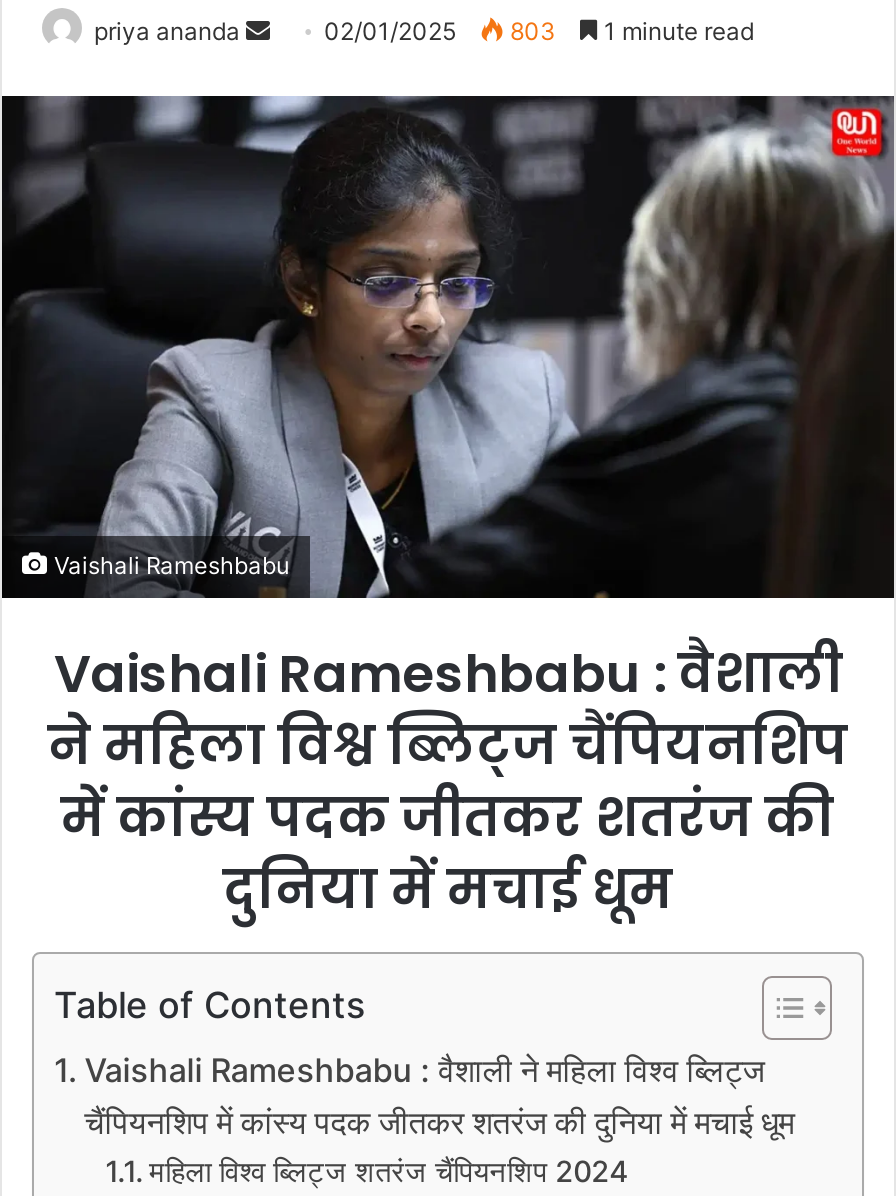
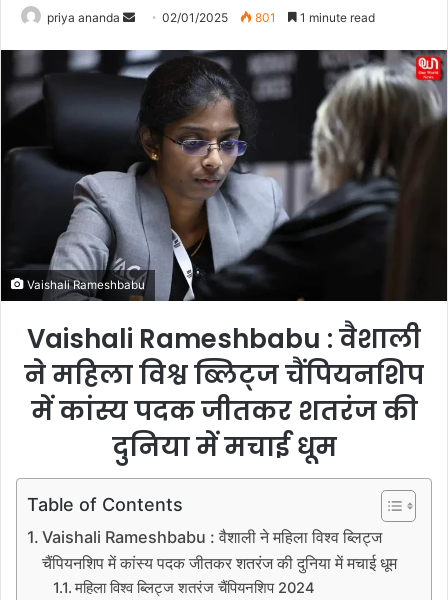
- 803
+ 801
